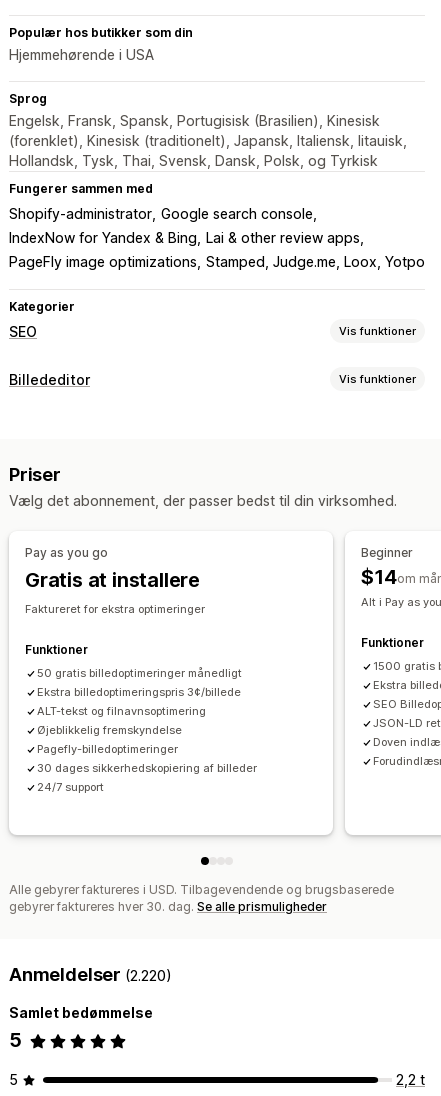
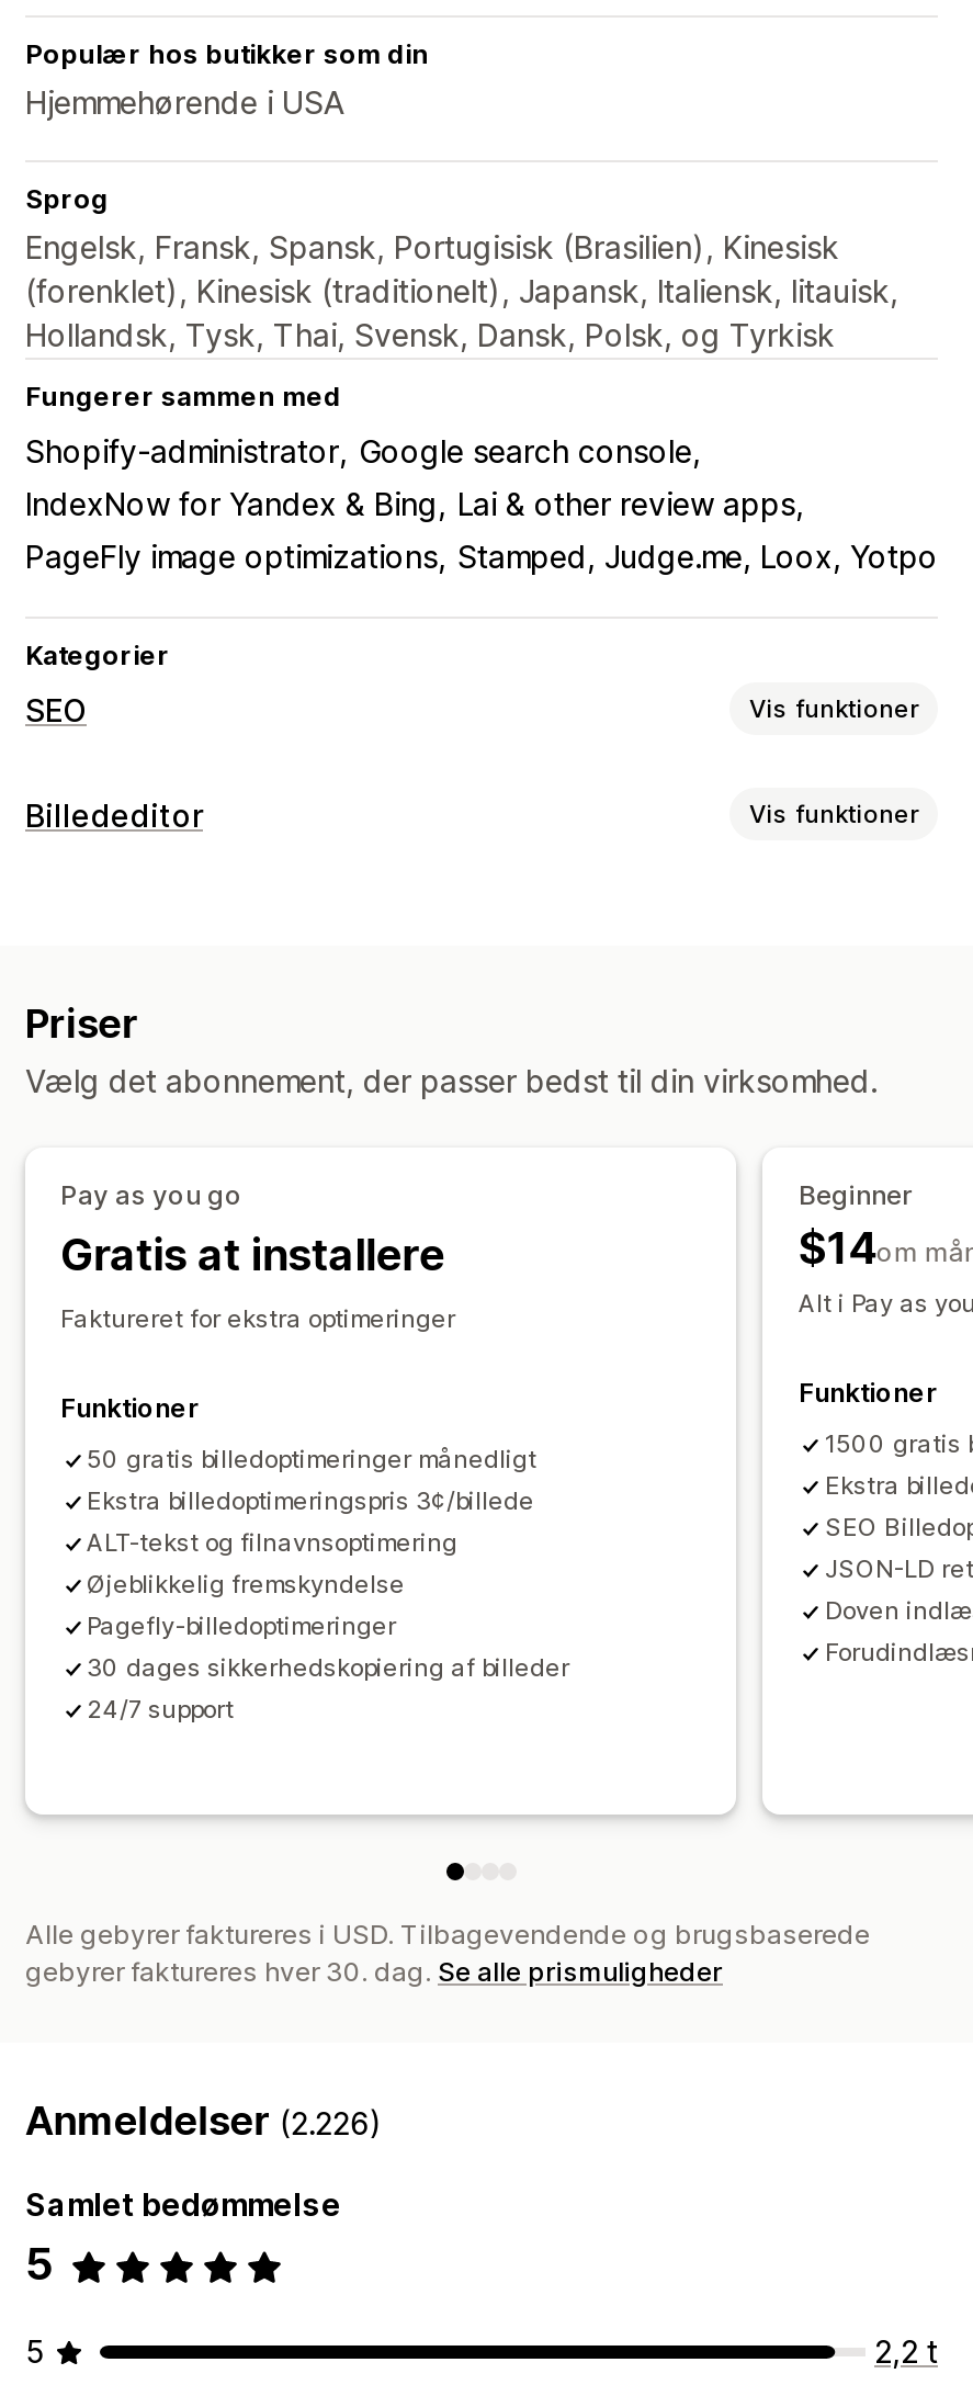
- Anmeldelser (2.220)
+ Anmeldelser (2.226)
